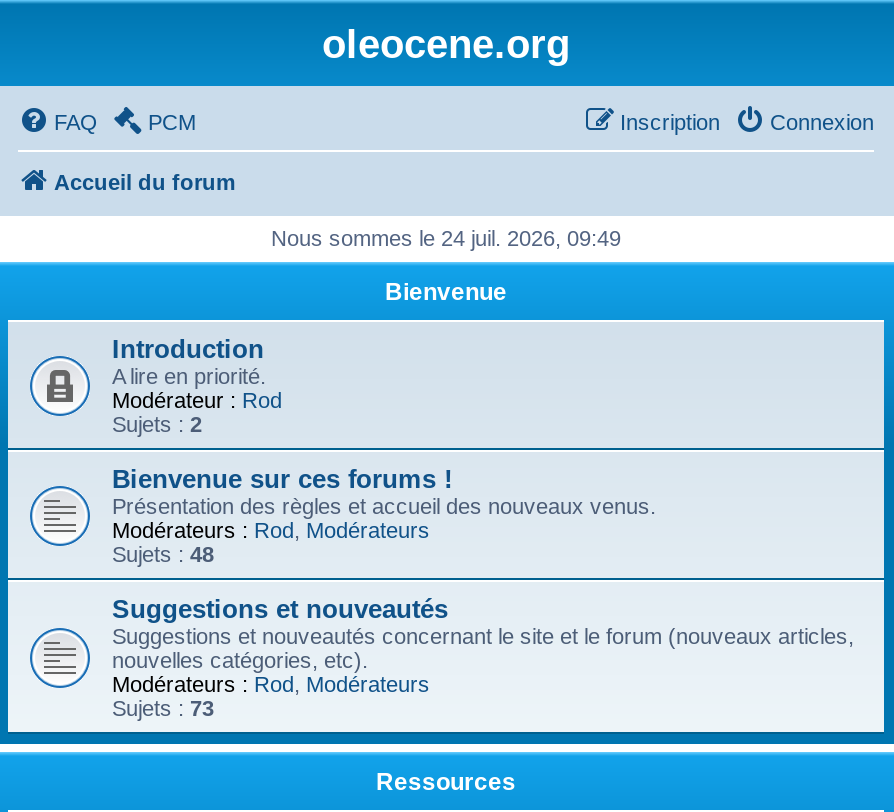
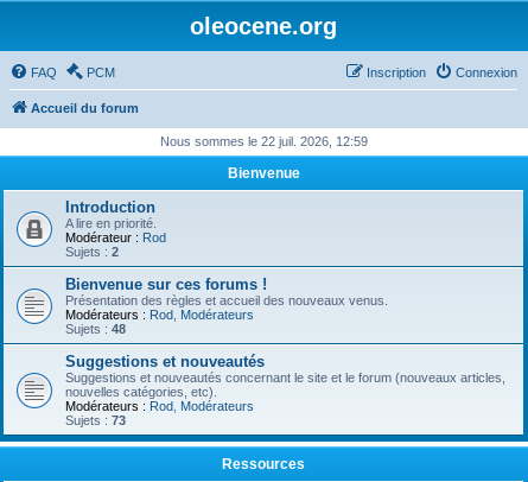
- Nous sommes le 24 juil. 2026, 09:49
+ Nous sommes le 22 juil. 2026, 12:59
